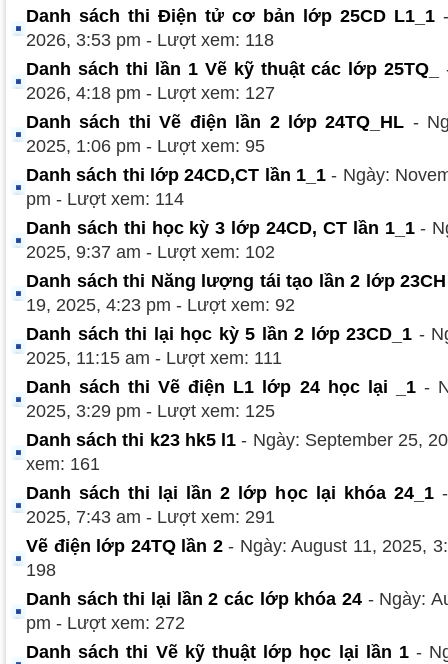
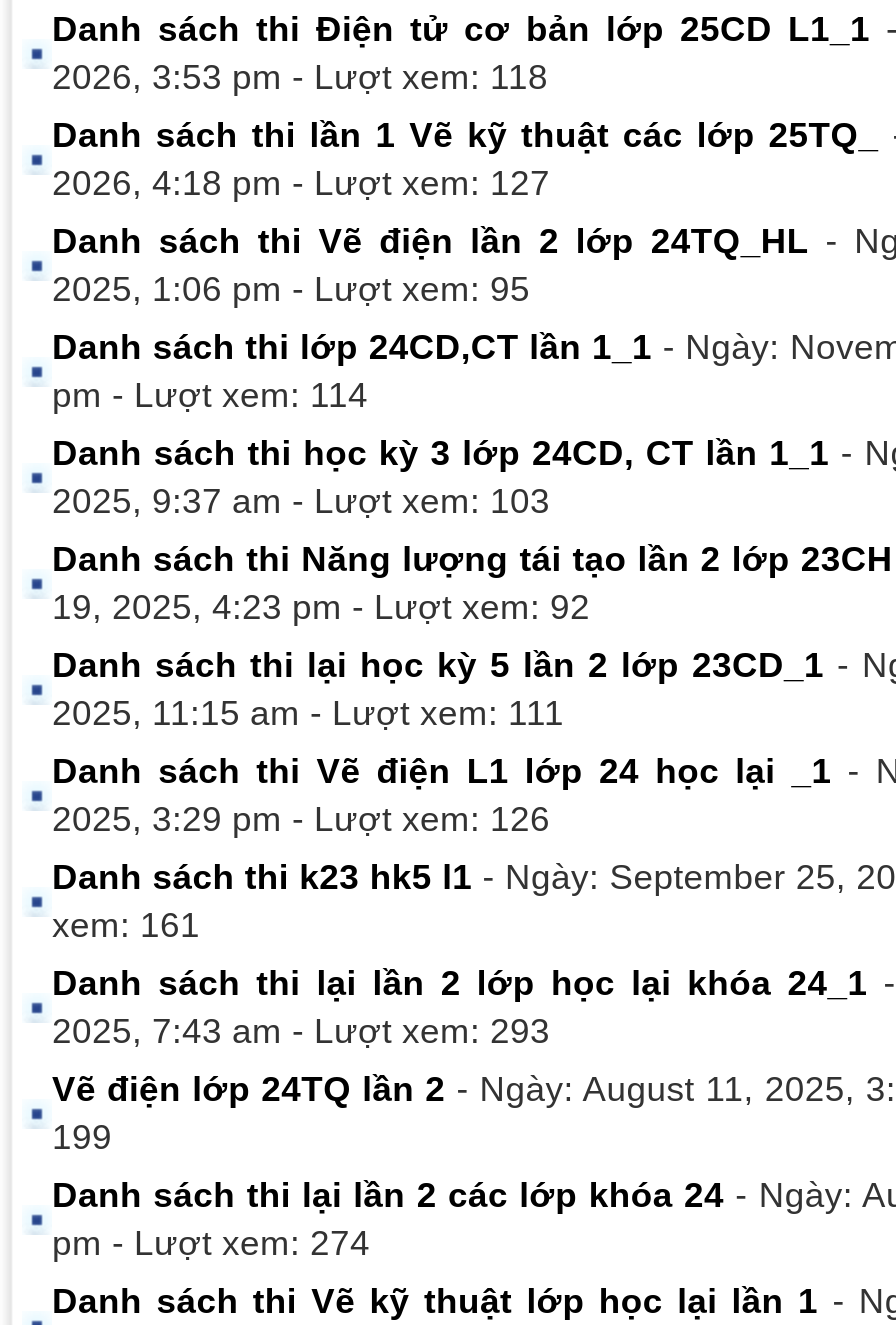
- 2025, 9:37 am - Lượt xem: 102
+ 2025, 9:37 am - Lượt xem: 103

- 2025, 3:29 pm - Lượt xem: 125
+ 2025, 3:29 pm - Lượt xem: 126

- 2025, 7:43 am - Lượt xem: 291
+ 2025, 7:43 am - Lượt xem: 293

- 198
+ 199

- pm - Lượt xem: 272
+ pm - Lượt xem: 274
